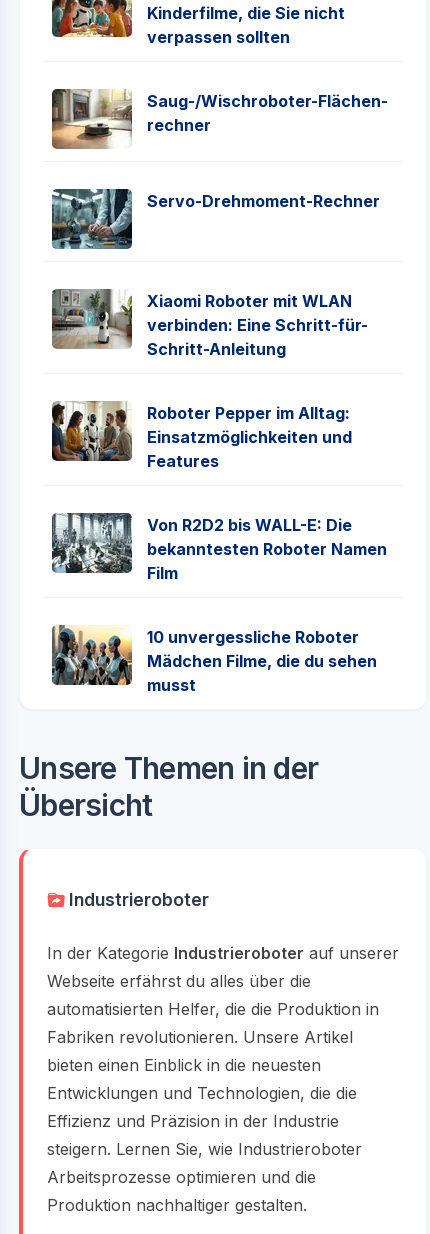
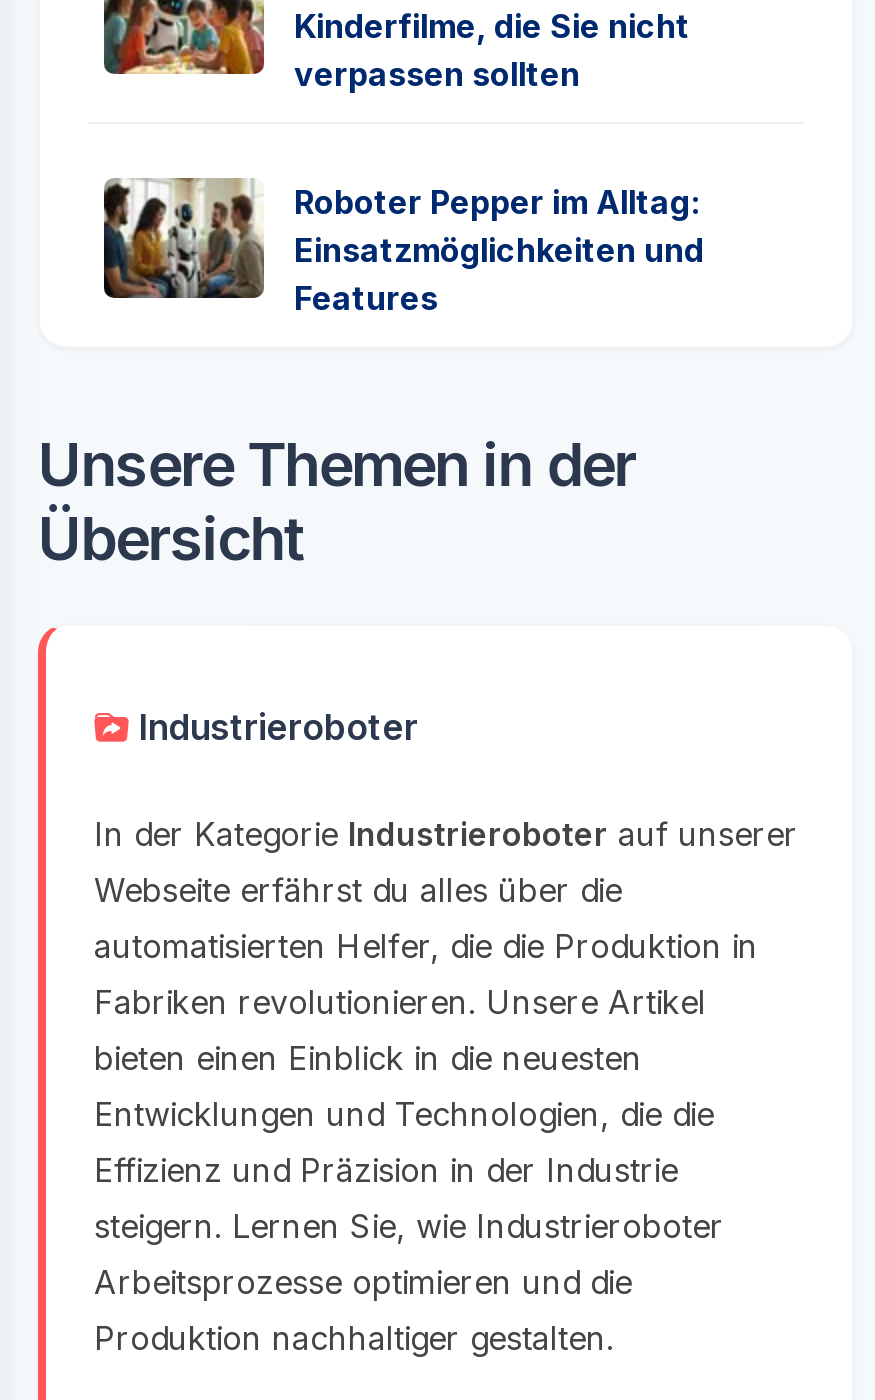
- [image]
- Saug-/Wischroboter-Flächen
- rechner

- [image]
- Servo-Drehmoment-Rechner

- [image]
- Xiaomi Roboter mit WLAN
- verbinden: Eine Schritt-für-
- Schritt-Anleitung

- [image]
- Von R2D2 bis WALL-E: Die
- bekanntesten Roboter Namen
- Film
- 10 unvergessliche Roboter
- Mädchen Filme, die du sehen
- musst

- [image]
